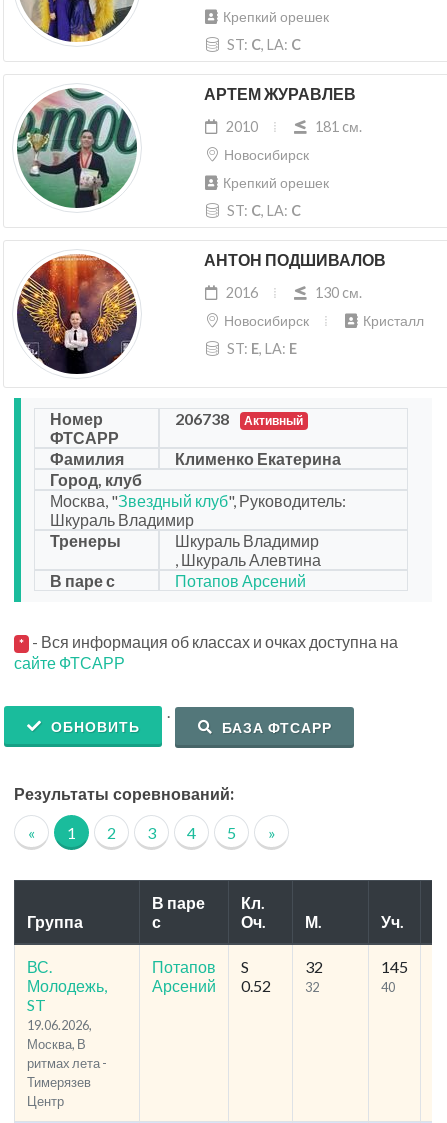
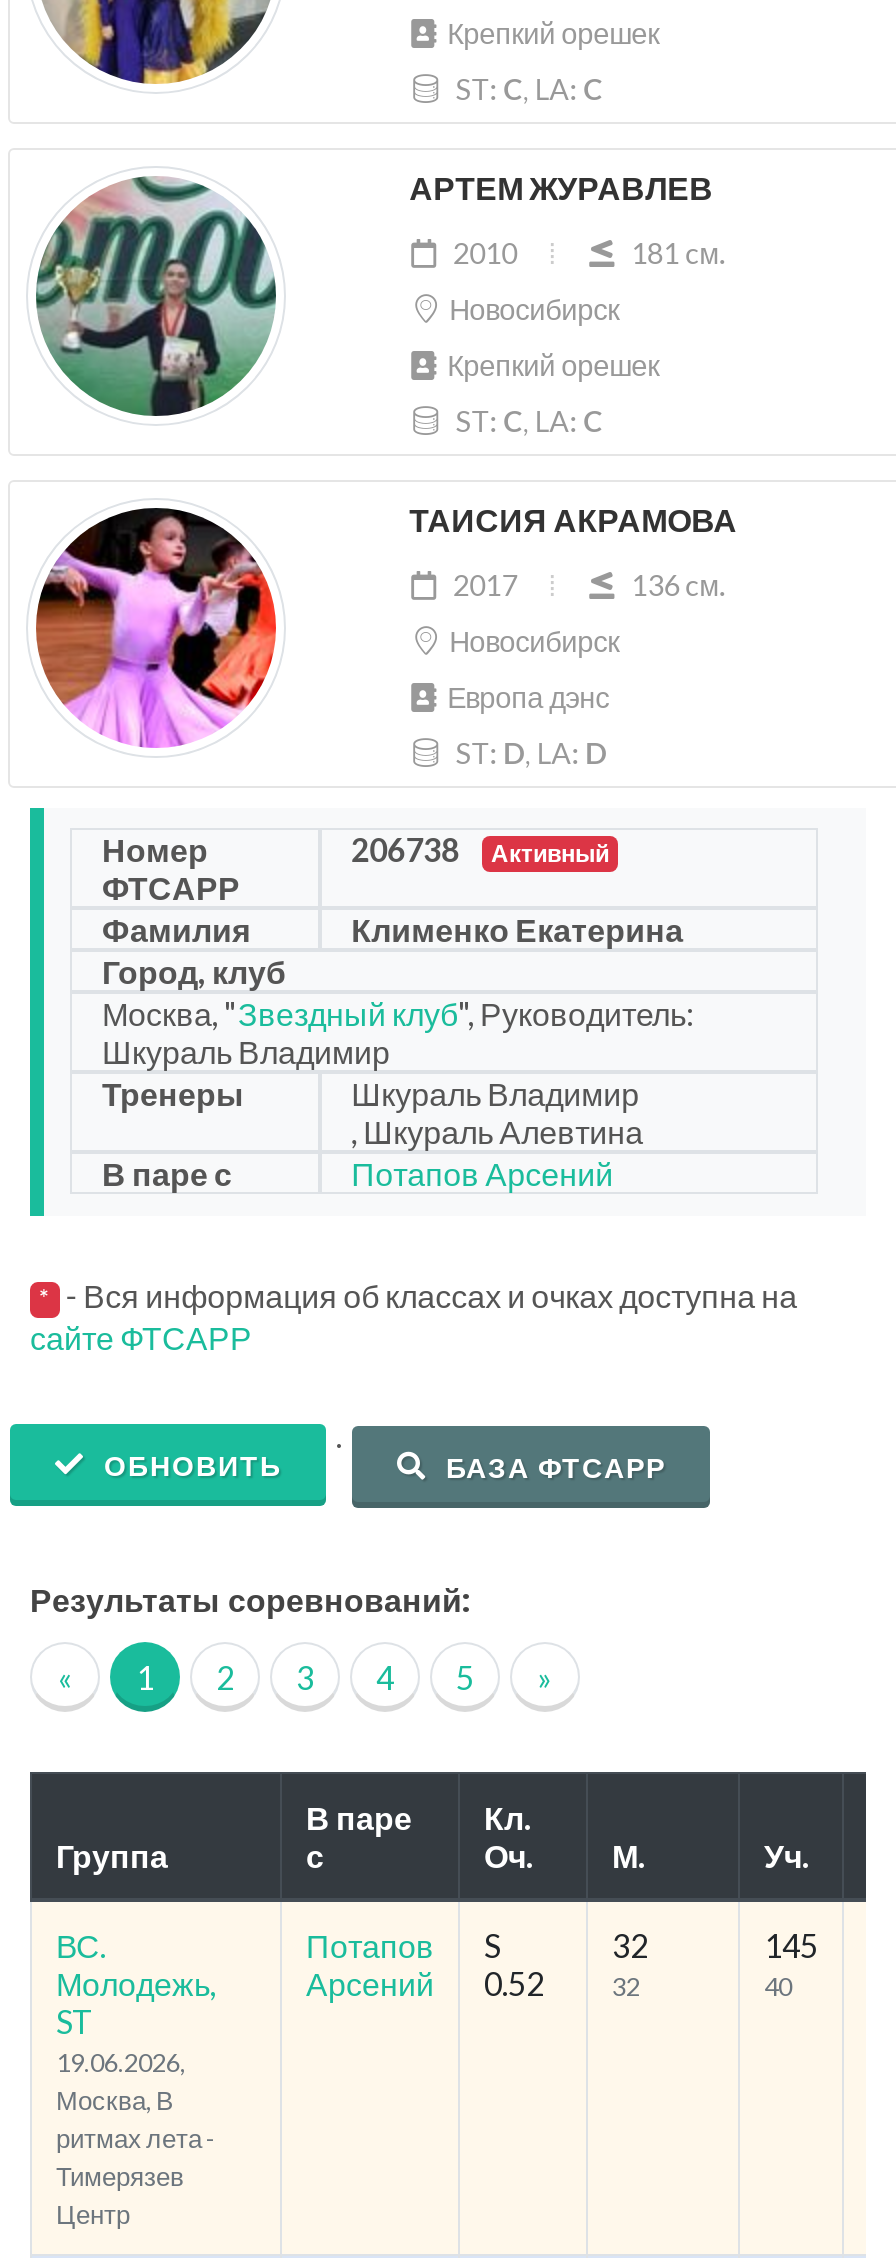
- [image]
+ [image]

- АНТОН ПОДШИВАЛОВ
+ ТАИСИЯ АКРАМОВА

- 2016
- 130 cм.
+ 2017
+ 136 cм.

- Кристалл
+ Европа дэнс

- ST: E, LA: E
+ ST: D, LA: D
